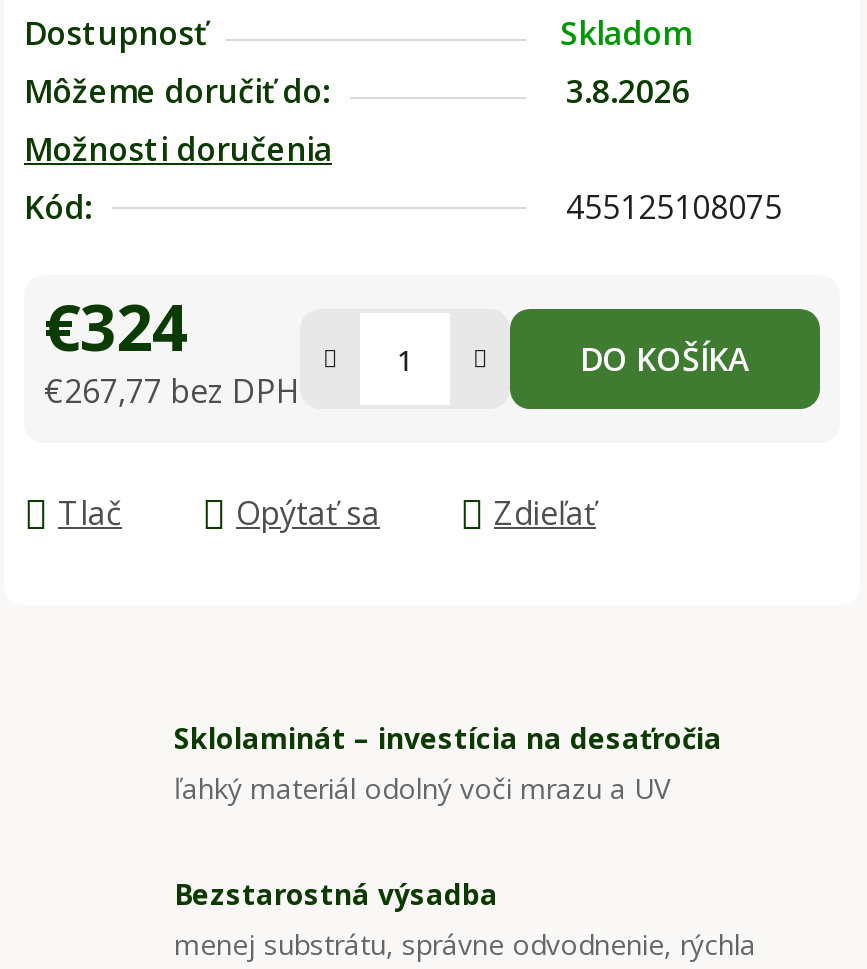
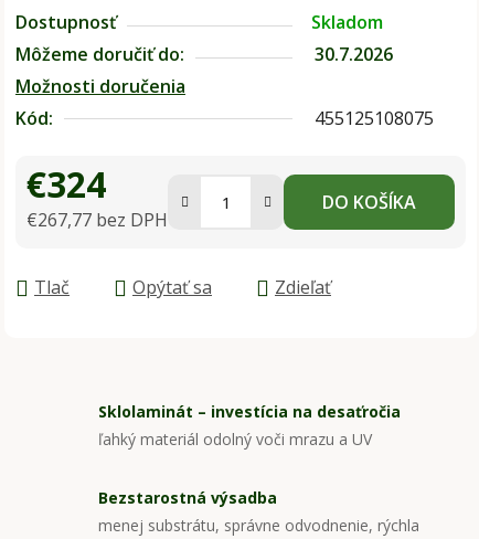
- 3.8.2026
+ 30.7.2026
